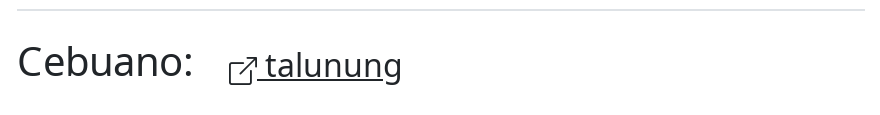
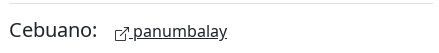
- talunung
+ panumbalay
